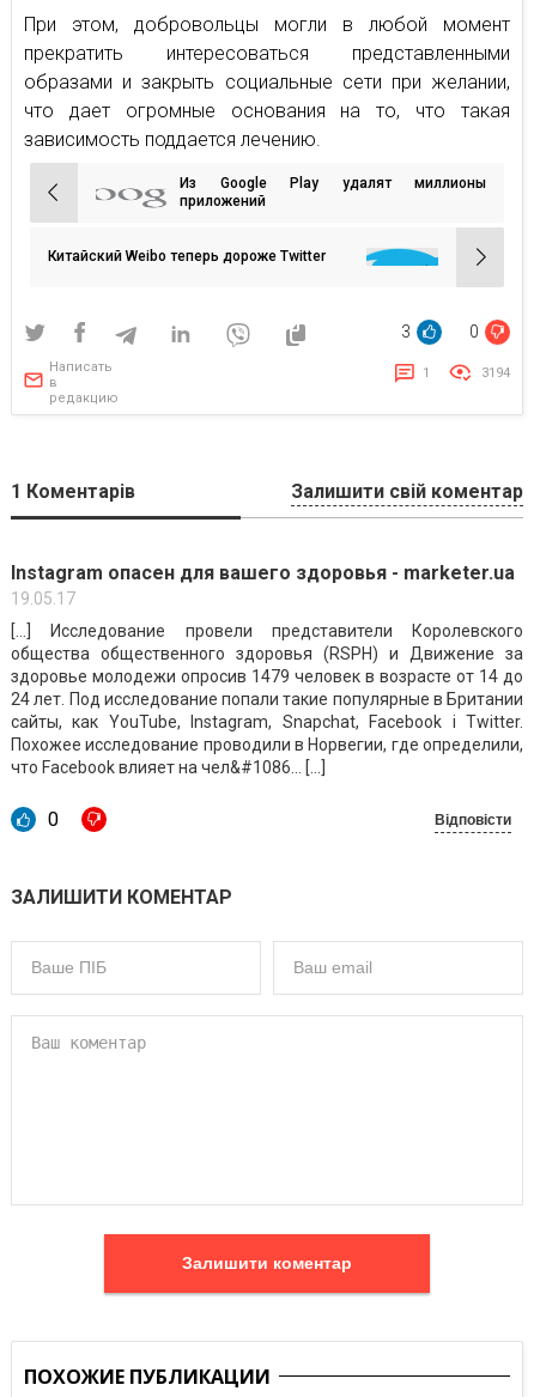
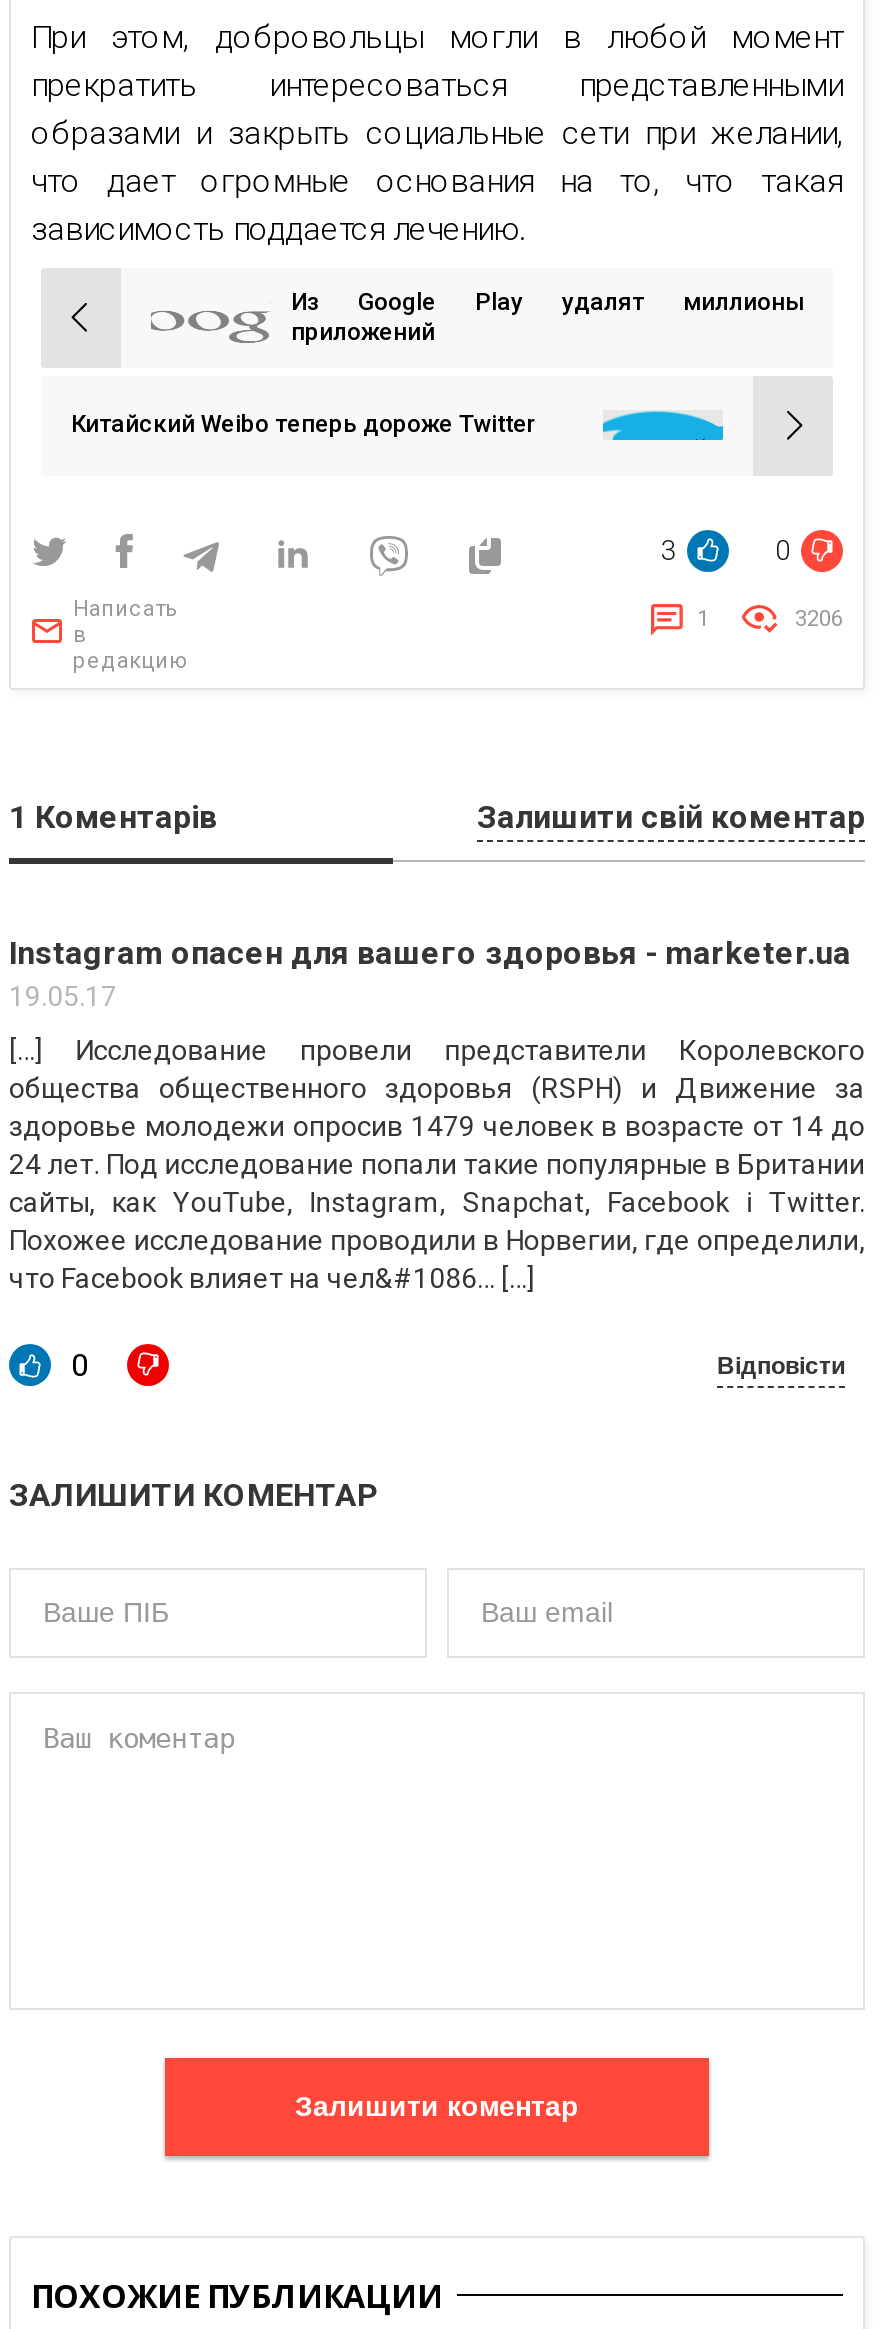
- 3194
+ 3206
